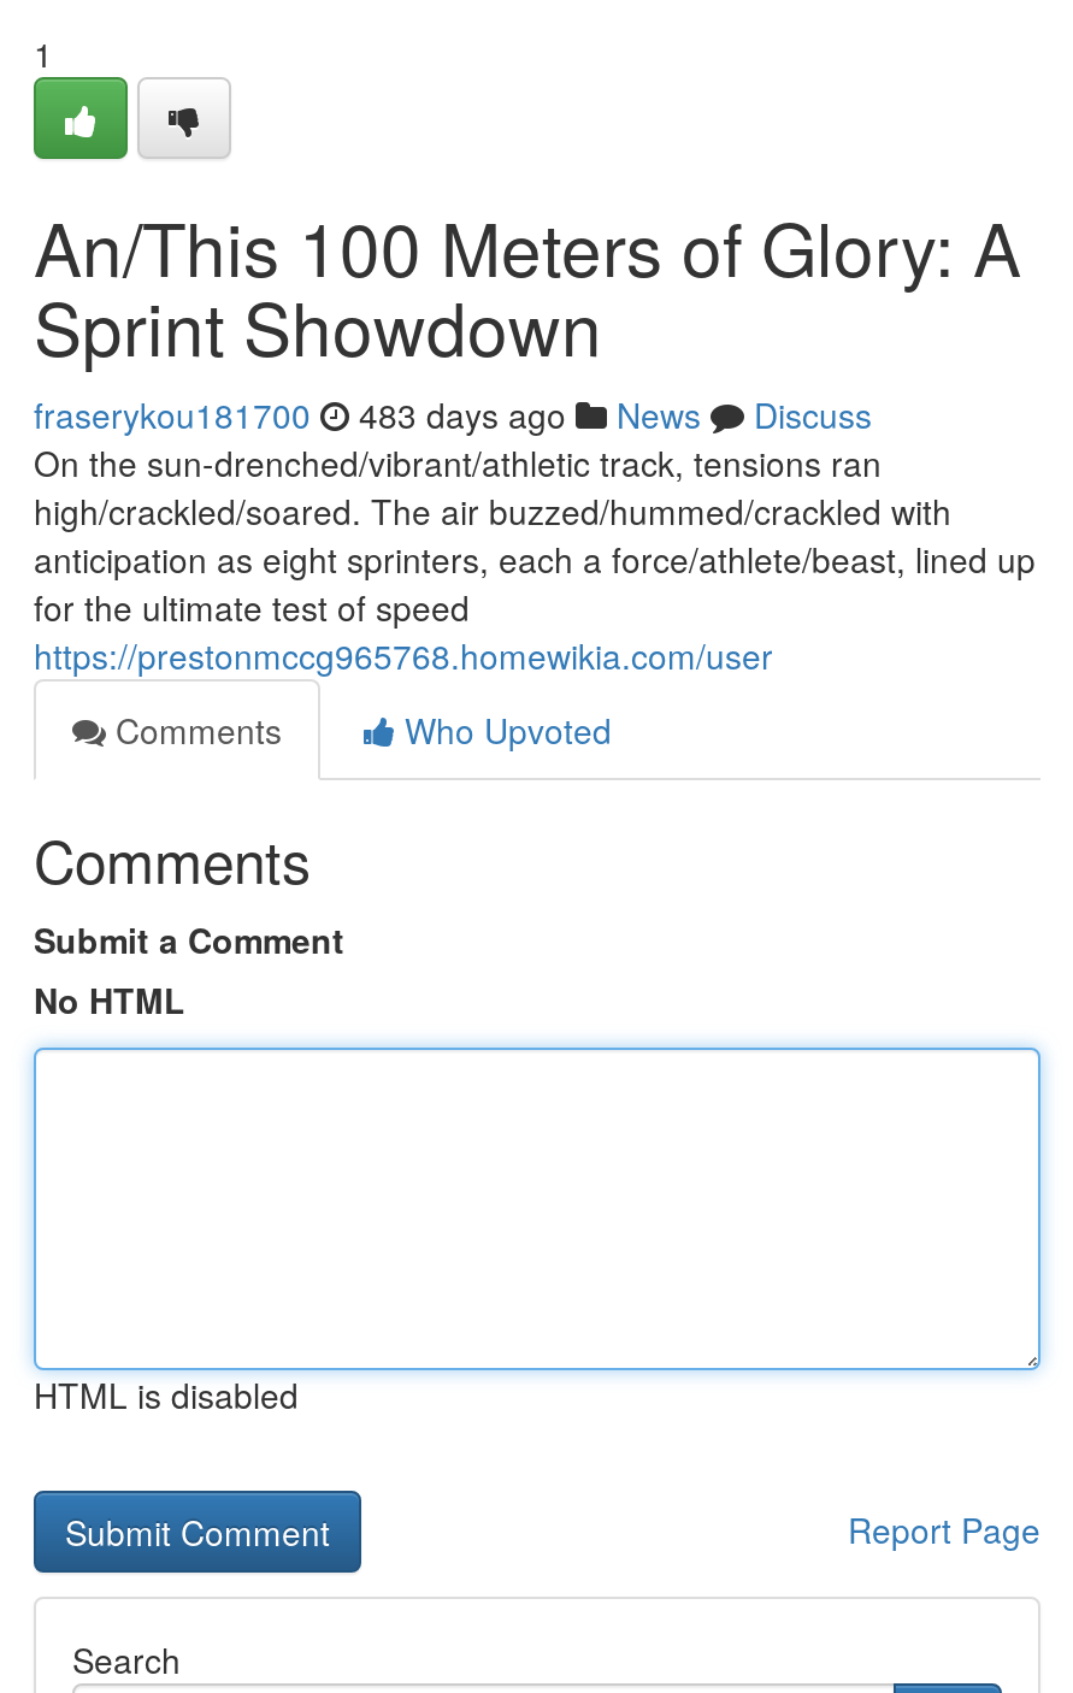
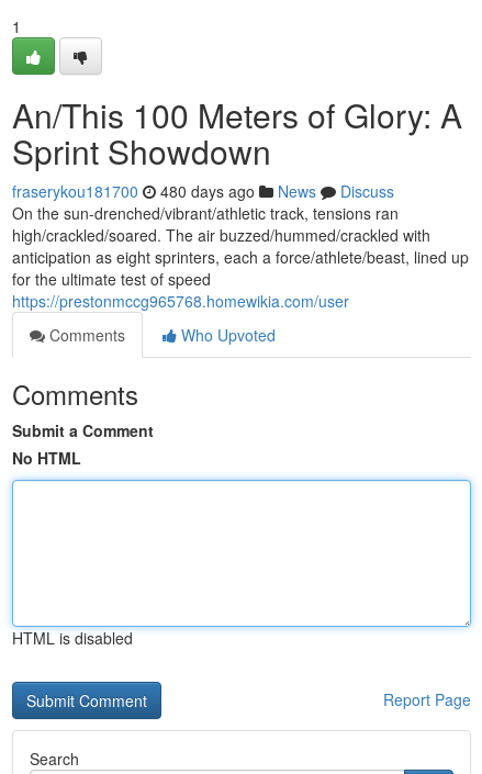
- fraserykou181700 483 days ago News Discuss
+ fraserykou181700 480 days ago News Discuss
